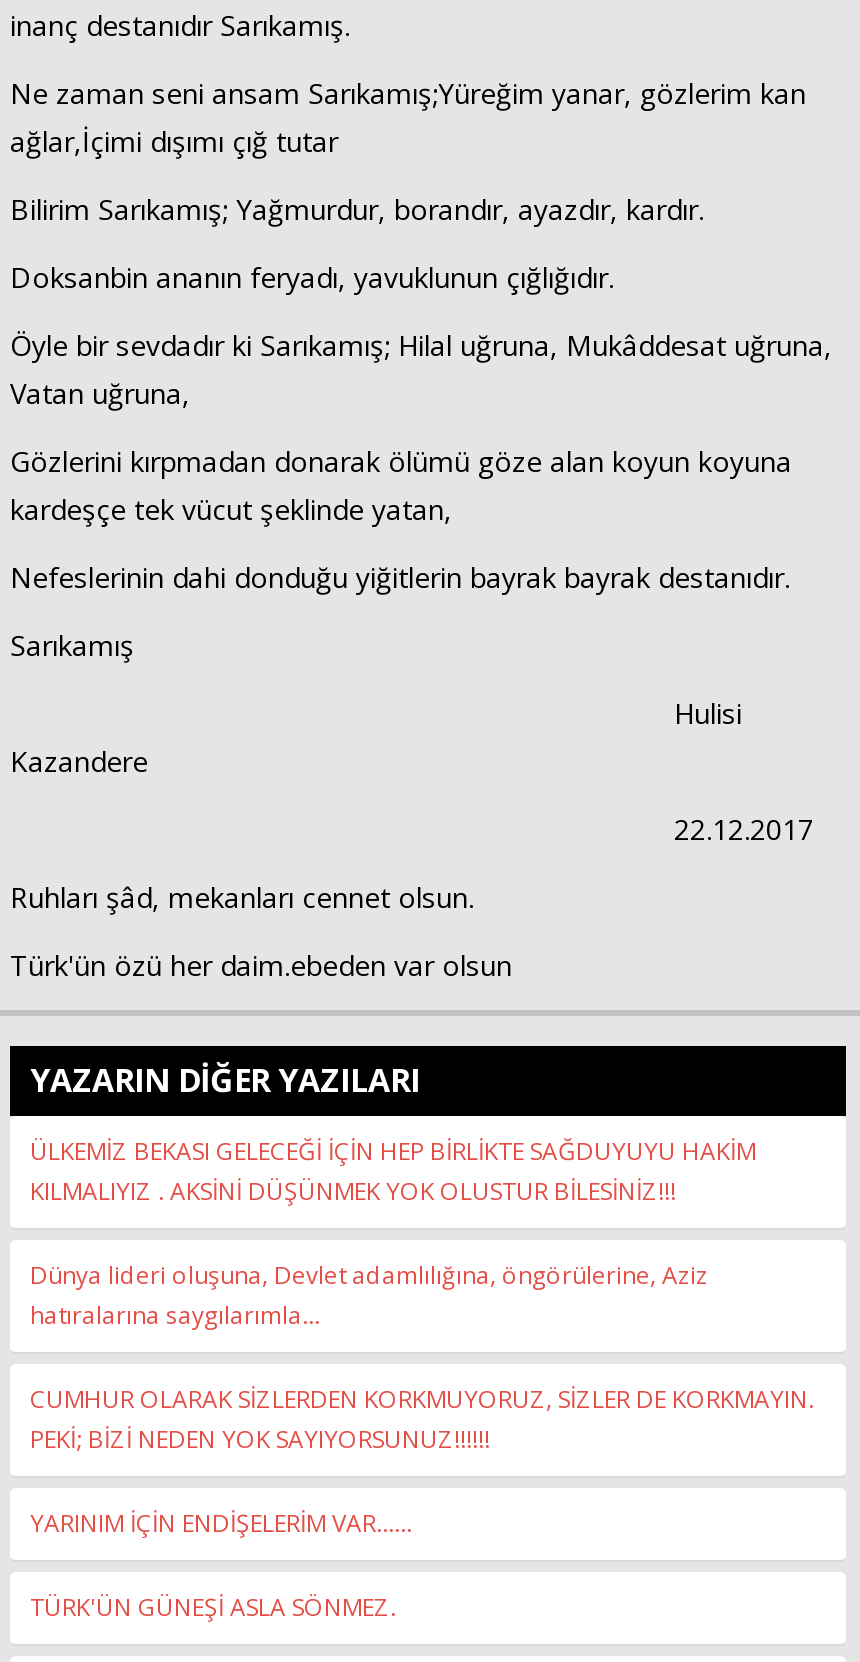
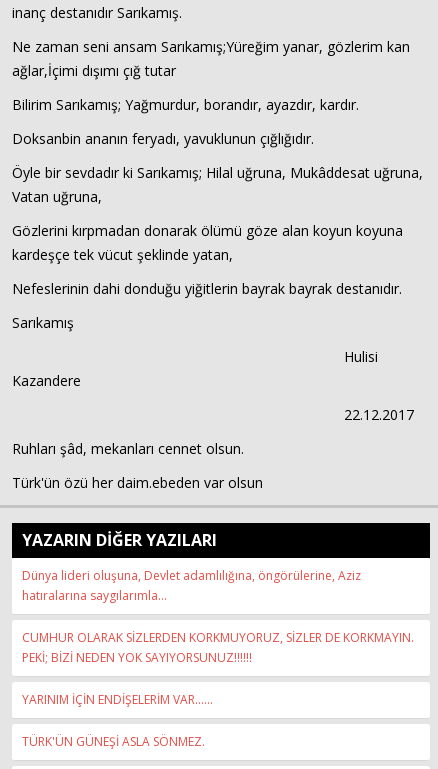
- ÜLKEMİZ BEKASI GELECEĞİ İÇİN HEP BİRLİKTE SAĞDUYUYU HAKİM
- KILMALIYIZ . AKSİNİ DÜŞÜNMEK YOK OLUSTUR BİLESİNİZ!!!
